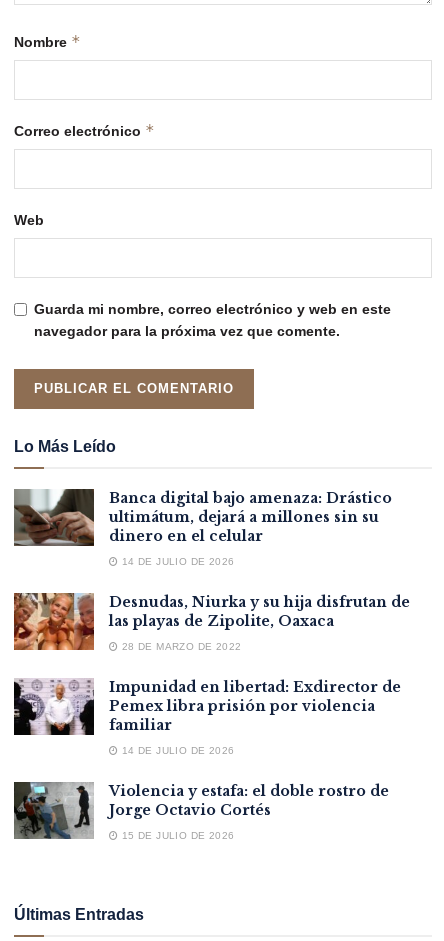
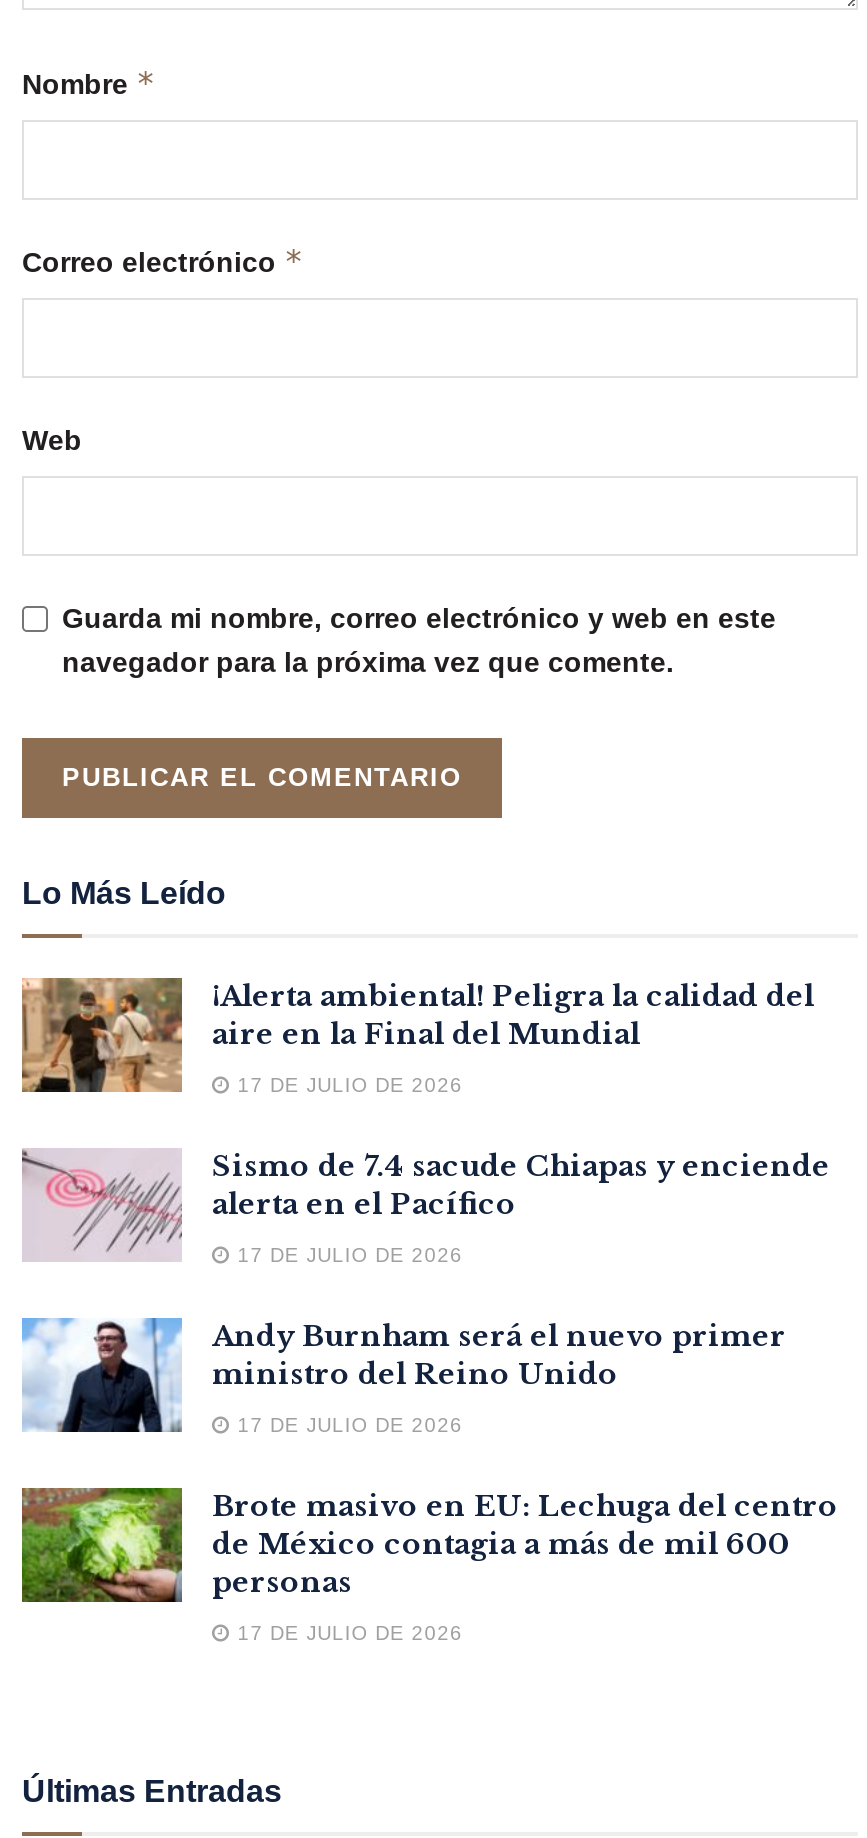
- [image]
- Banca digital bajo amenaza: Drástico
- ultimátum, dejará a millones sin su
- dinero en el celular
+ [image]
+ ¡Alerta ambiental! Peligra la calidad del
+ aire en la Final del Mundial

- 14 DE JULIO DE 2026
+ 17 DE JULIO DE 2026

- [image]
- Desnudas, Niurka y su hija disfrutan de
- las playas de Zipolite, Oaxaca
+ [image]
+ Sismo de 7.4 sacude Chiapas y enciende
+ alerta en el Pacífico

- 28 DE MARZO DE 2022
+ 17 DE JULIO DE 2026

- [image]
- Impunidad en libertad: Exdirector de
- Pemex libra prisión por violencia
- familiar
+ [image]
+ Andy Burnham será el nuevo primer
+ ministro del Reino Unido

- 14 DE JULIO DE 2026
+ 17 DE JULIO DE 2026

- [image]
- Violencia y estafa: el doble rostro de
- Jorge Octavio Cortés
+ [image]
+ Brote masivo en EU: Lechuga del centro
+ de México contagia a más de mil 600
+ personas

- 15 DE JULIO DE 2026
+ 17 DE JULIO DE 2026
